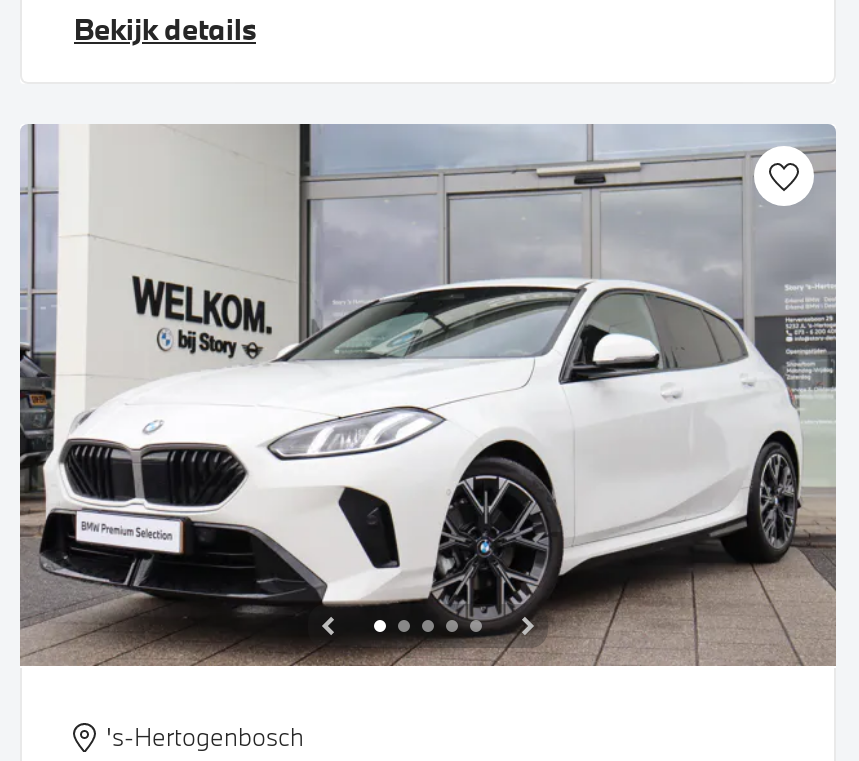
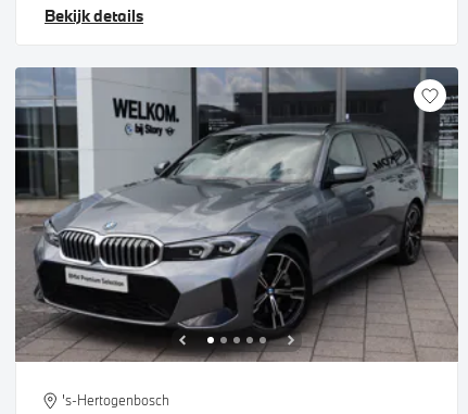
- [image]
+ [image]
